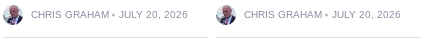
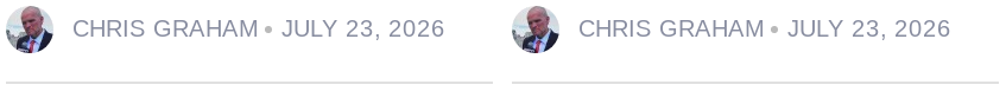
- CHRIS GRAHAM JULY 20, 2026
+ CHRIS GRAHAM JULY 23, 2026

- CHRIS GRAHAM JULY 20, 2026
+ CHRIS GRAHAM JULY 23, 2026
